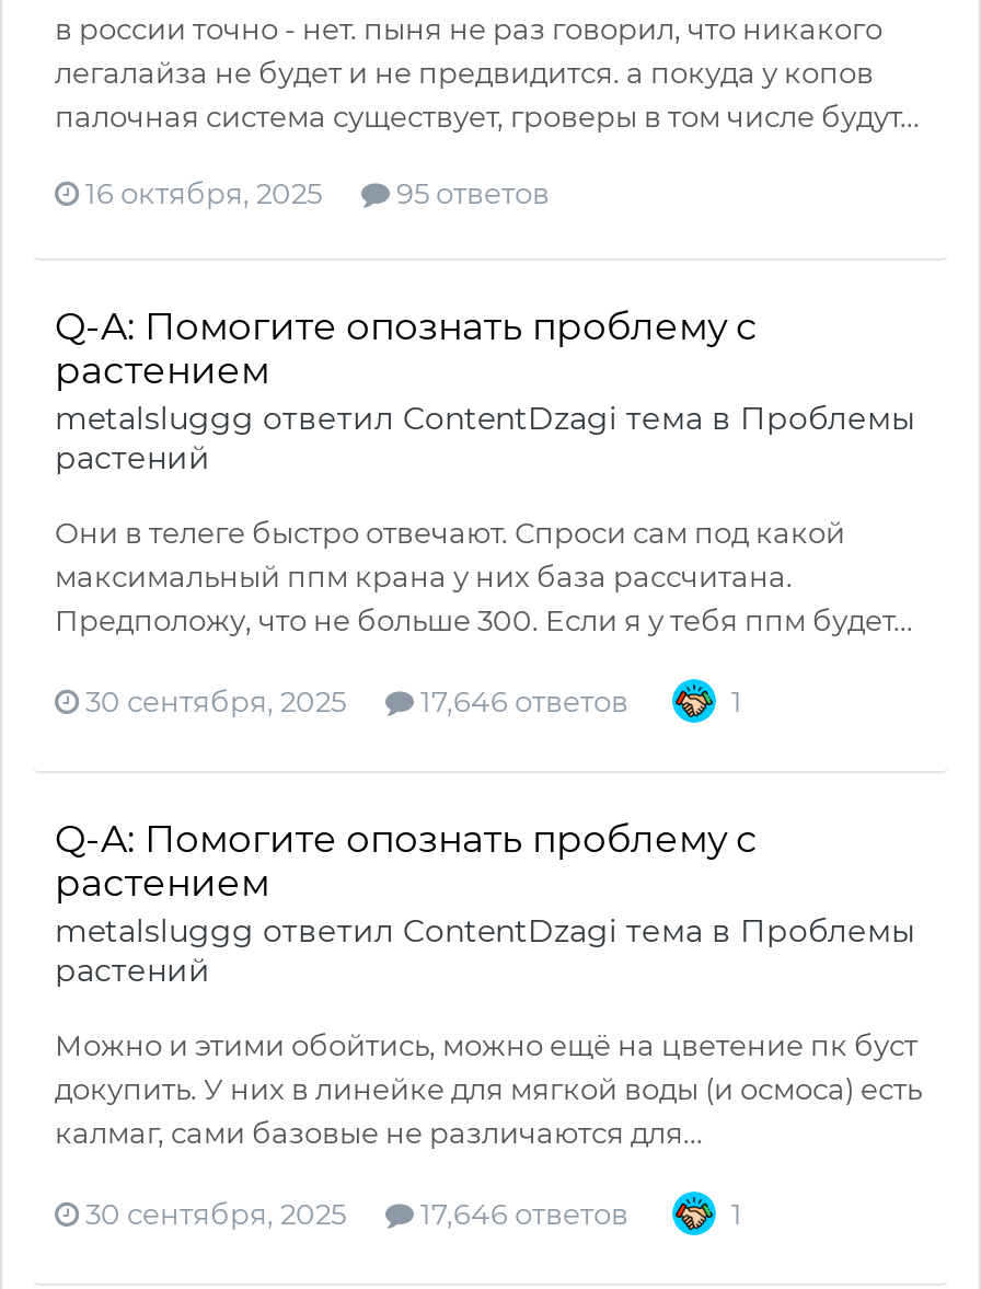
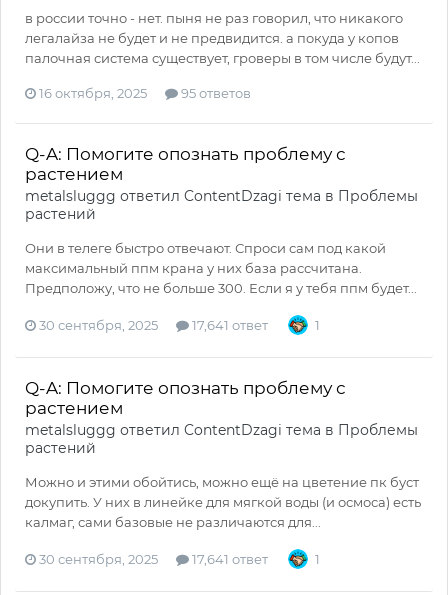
- 30 сентября, 2025 17,646 ответов
+ 30 сентября, 2025 17,641 ответ

- 30 сентября, 2025 17,646 ответов
+ 30 сентября, 2025 17,641 ответ
